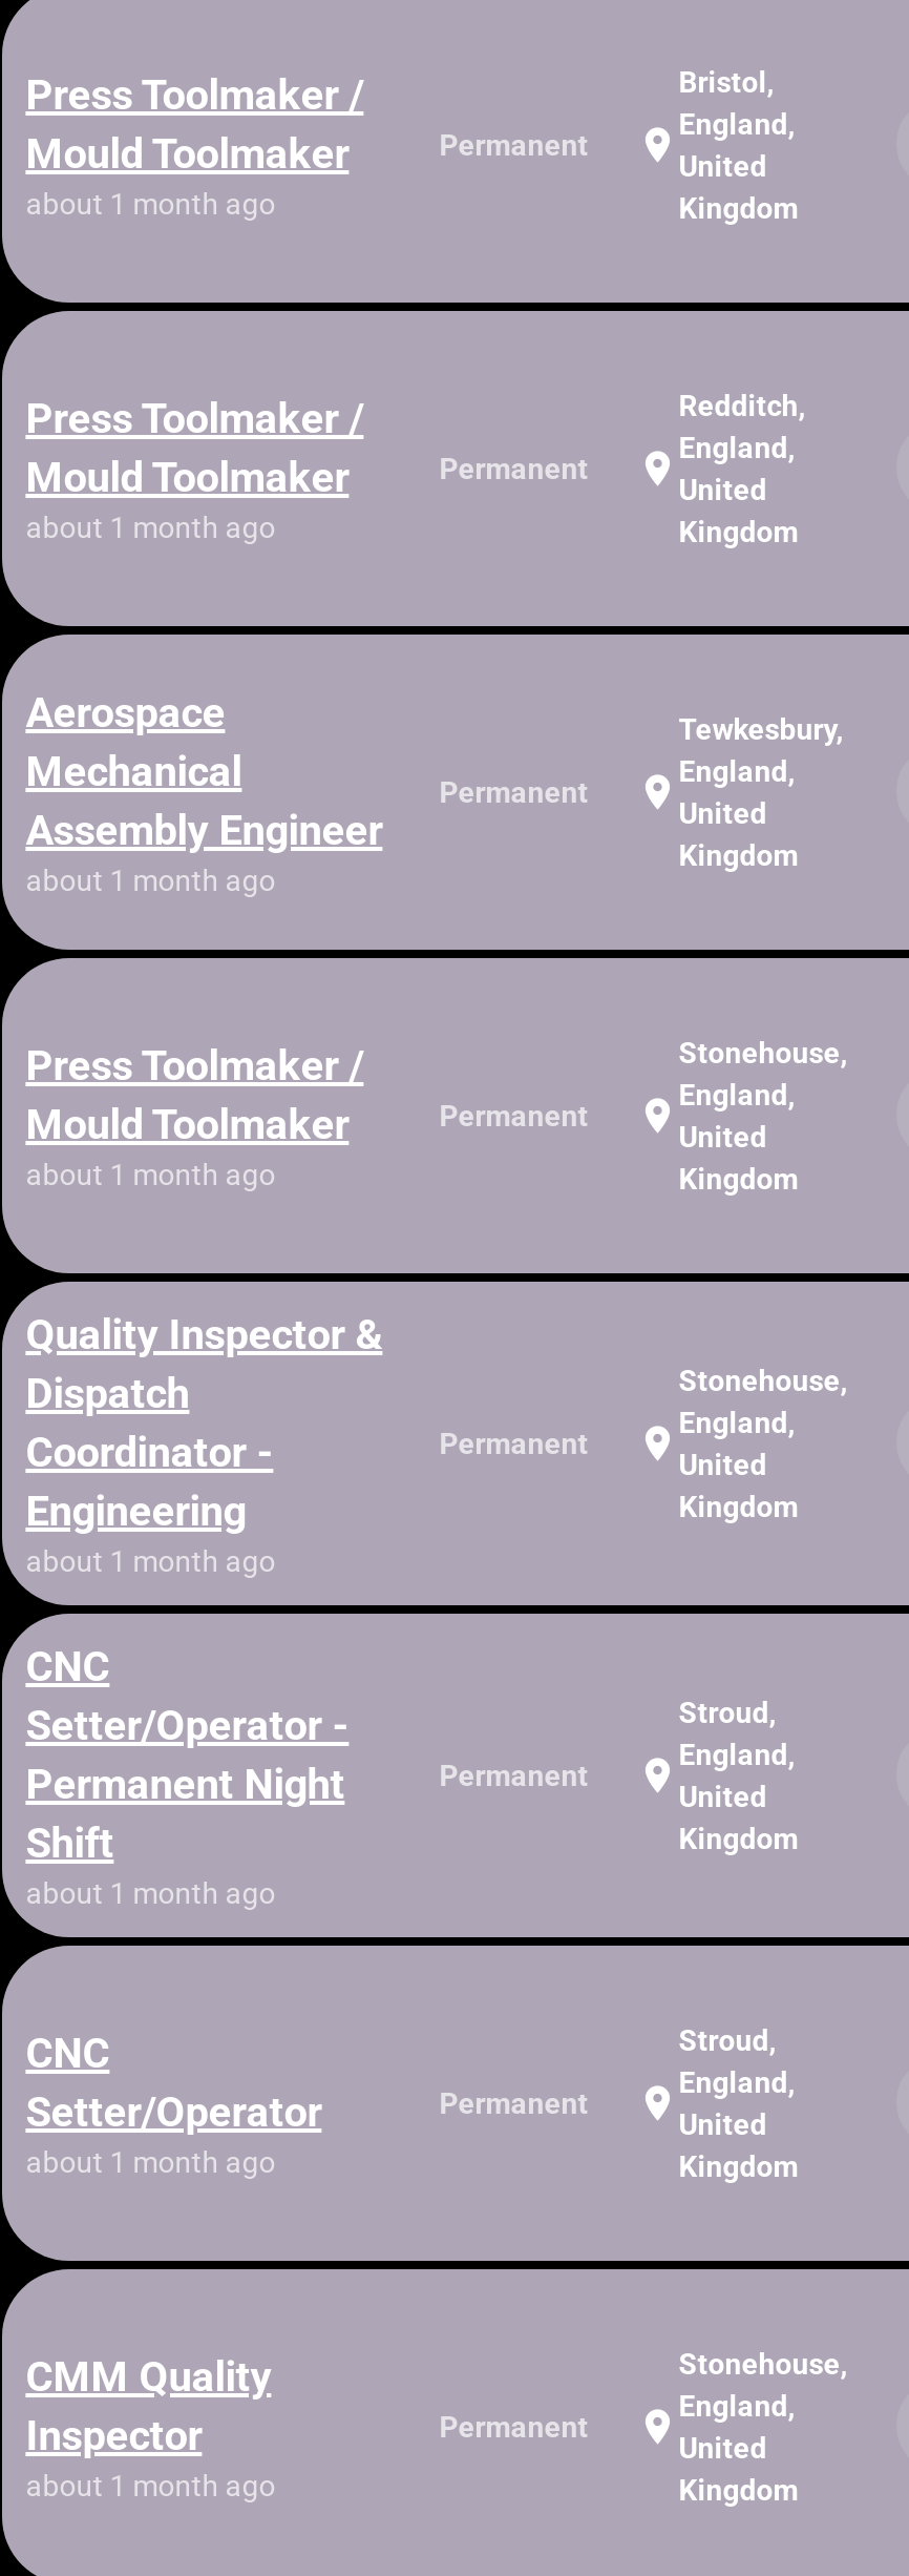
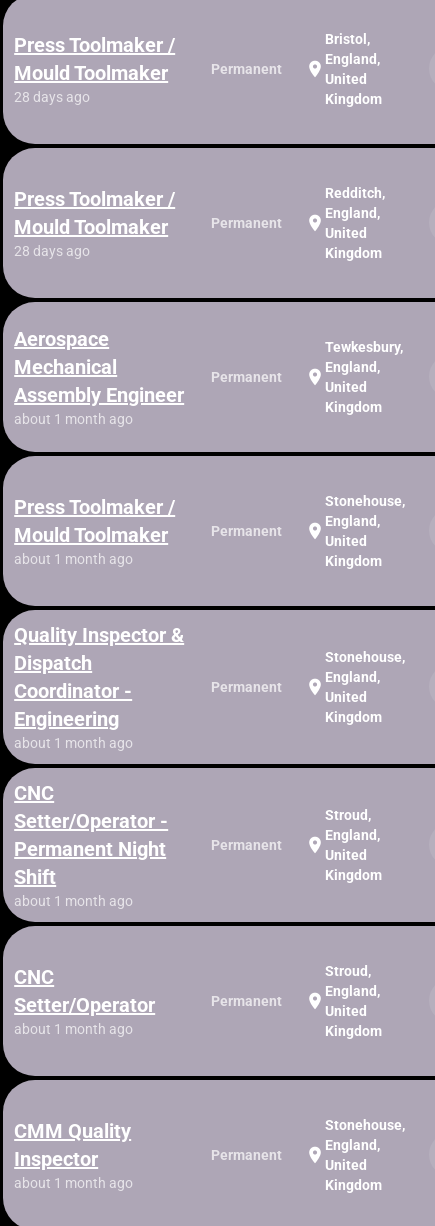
- about 1 month ago
+ 28 days ago

- about 1 month ago
+ 28 days ago
